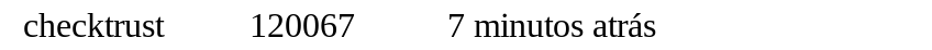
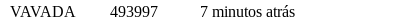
- checktrust
- 120067
+ VAVADA
+ 493997
